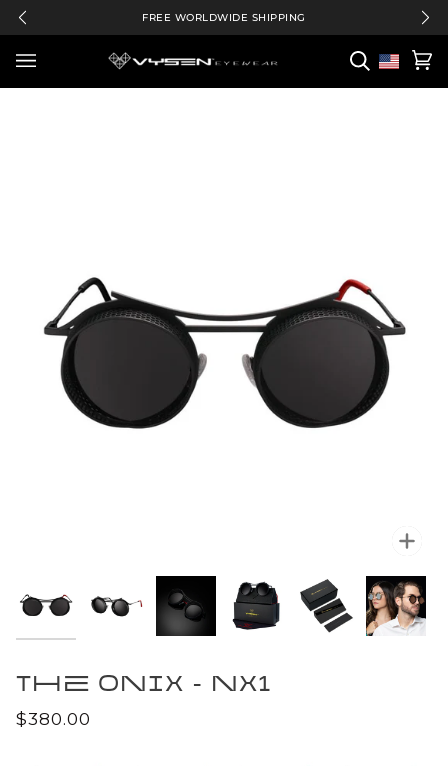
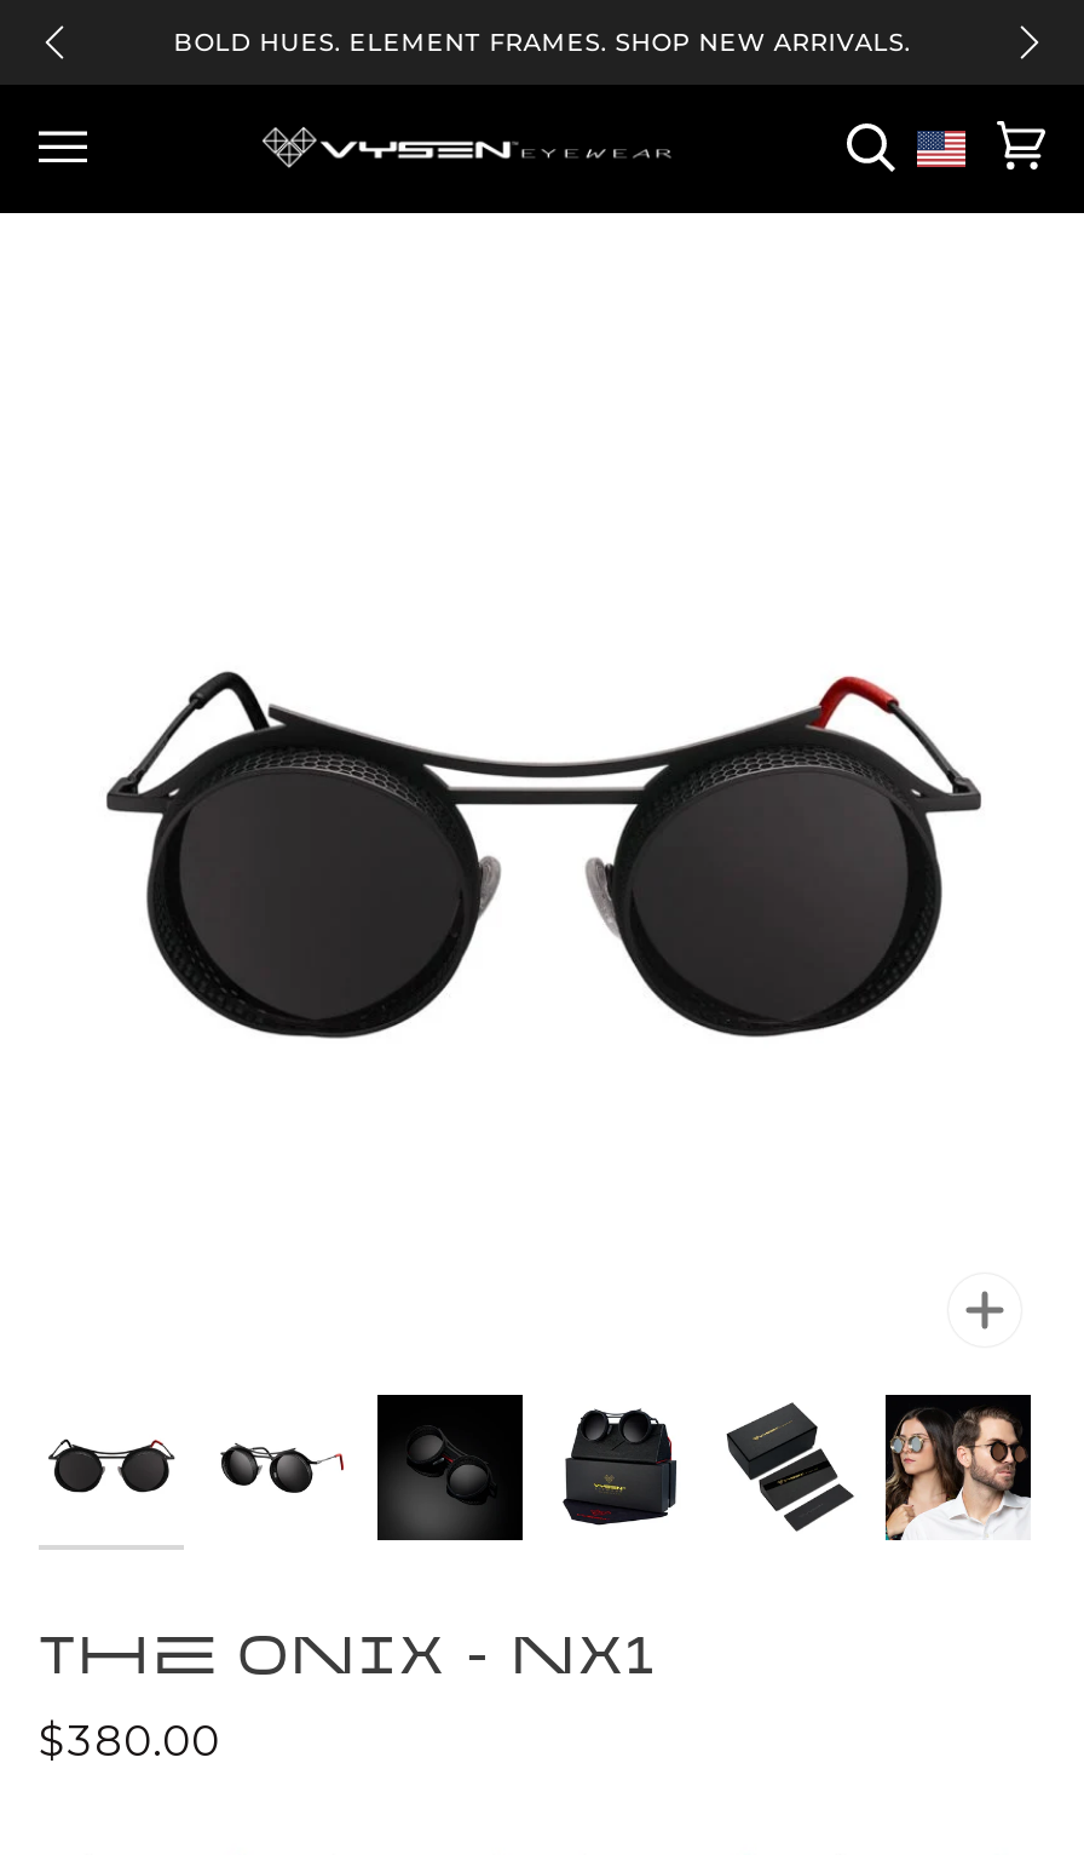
- FREE WORLDWIDE SHIPPING
+ BOLD HUES. ELEMENT FRAMES. SHOP NEW ARRIVALS.
